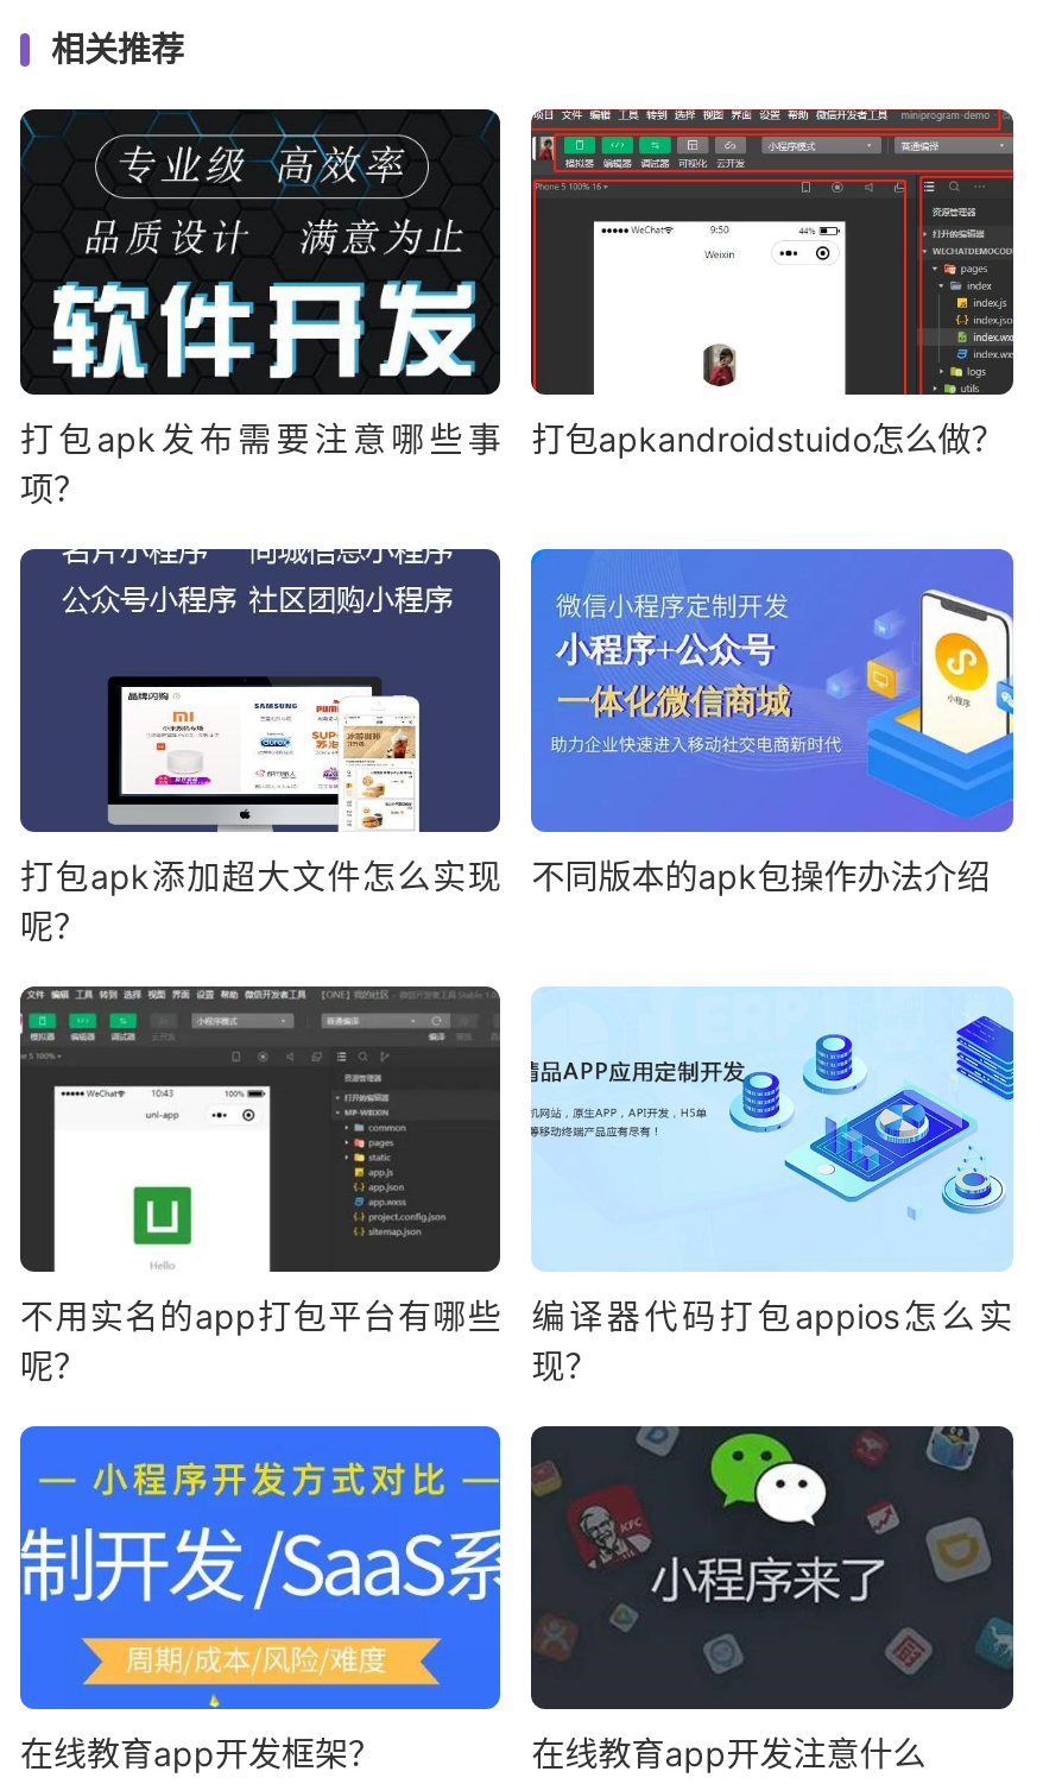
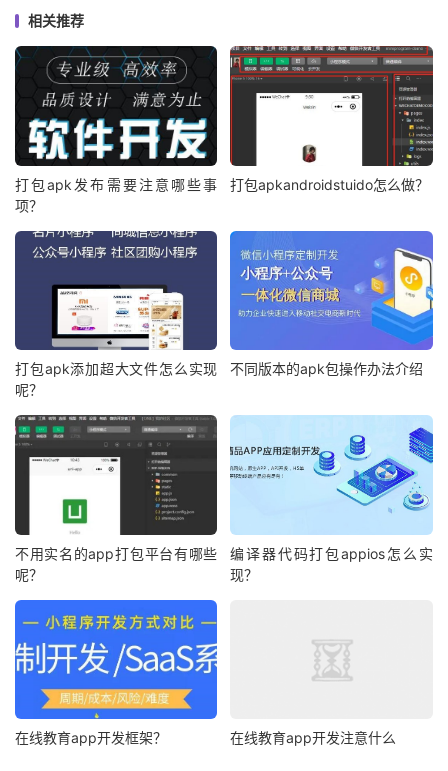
- [image]
